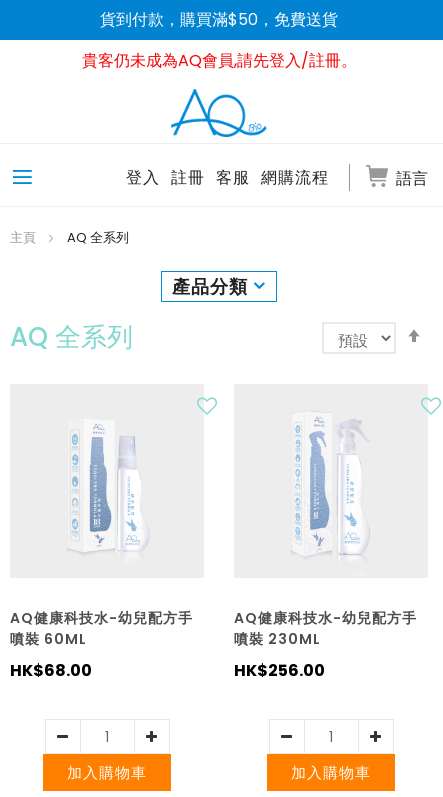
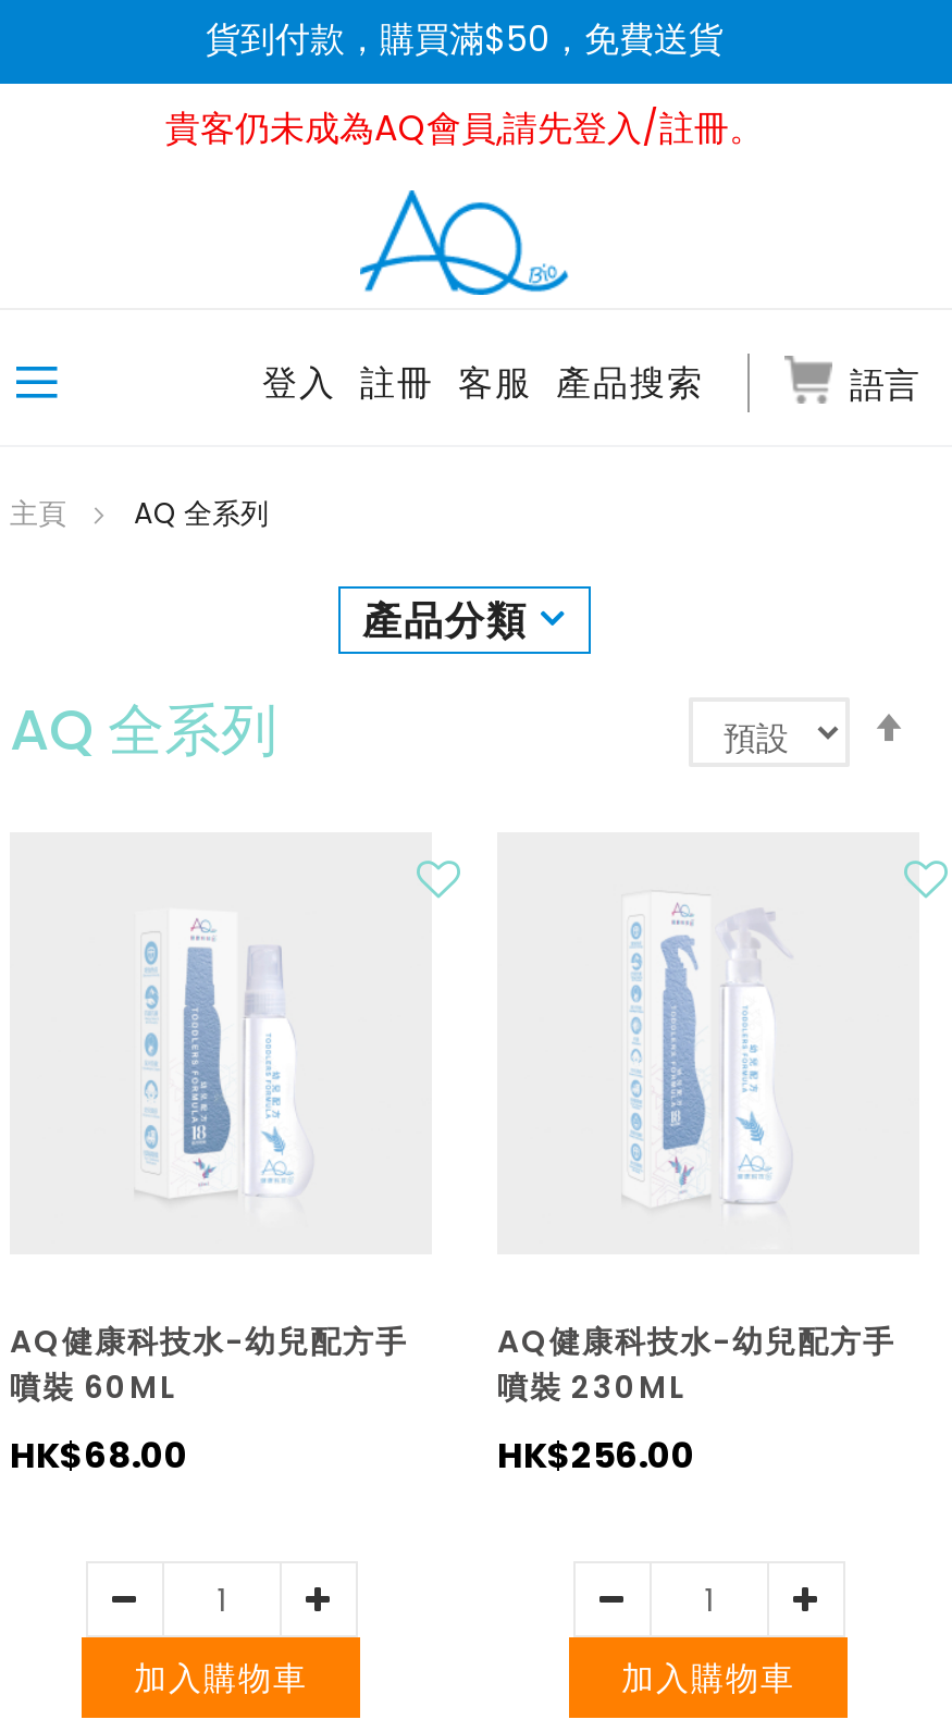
- 網購流程
+ 產品搜索
